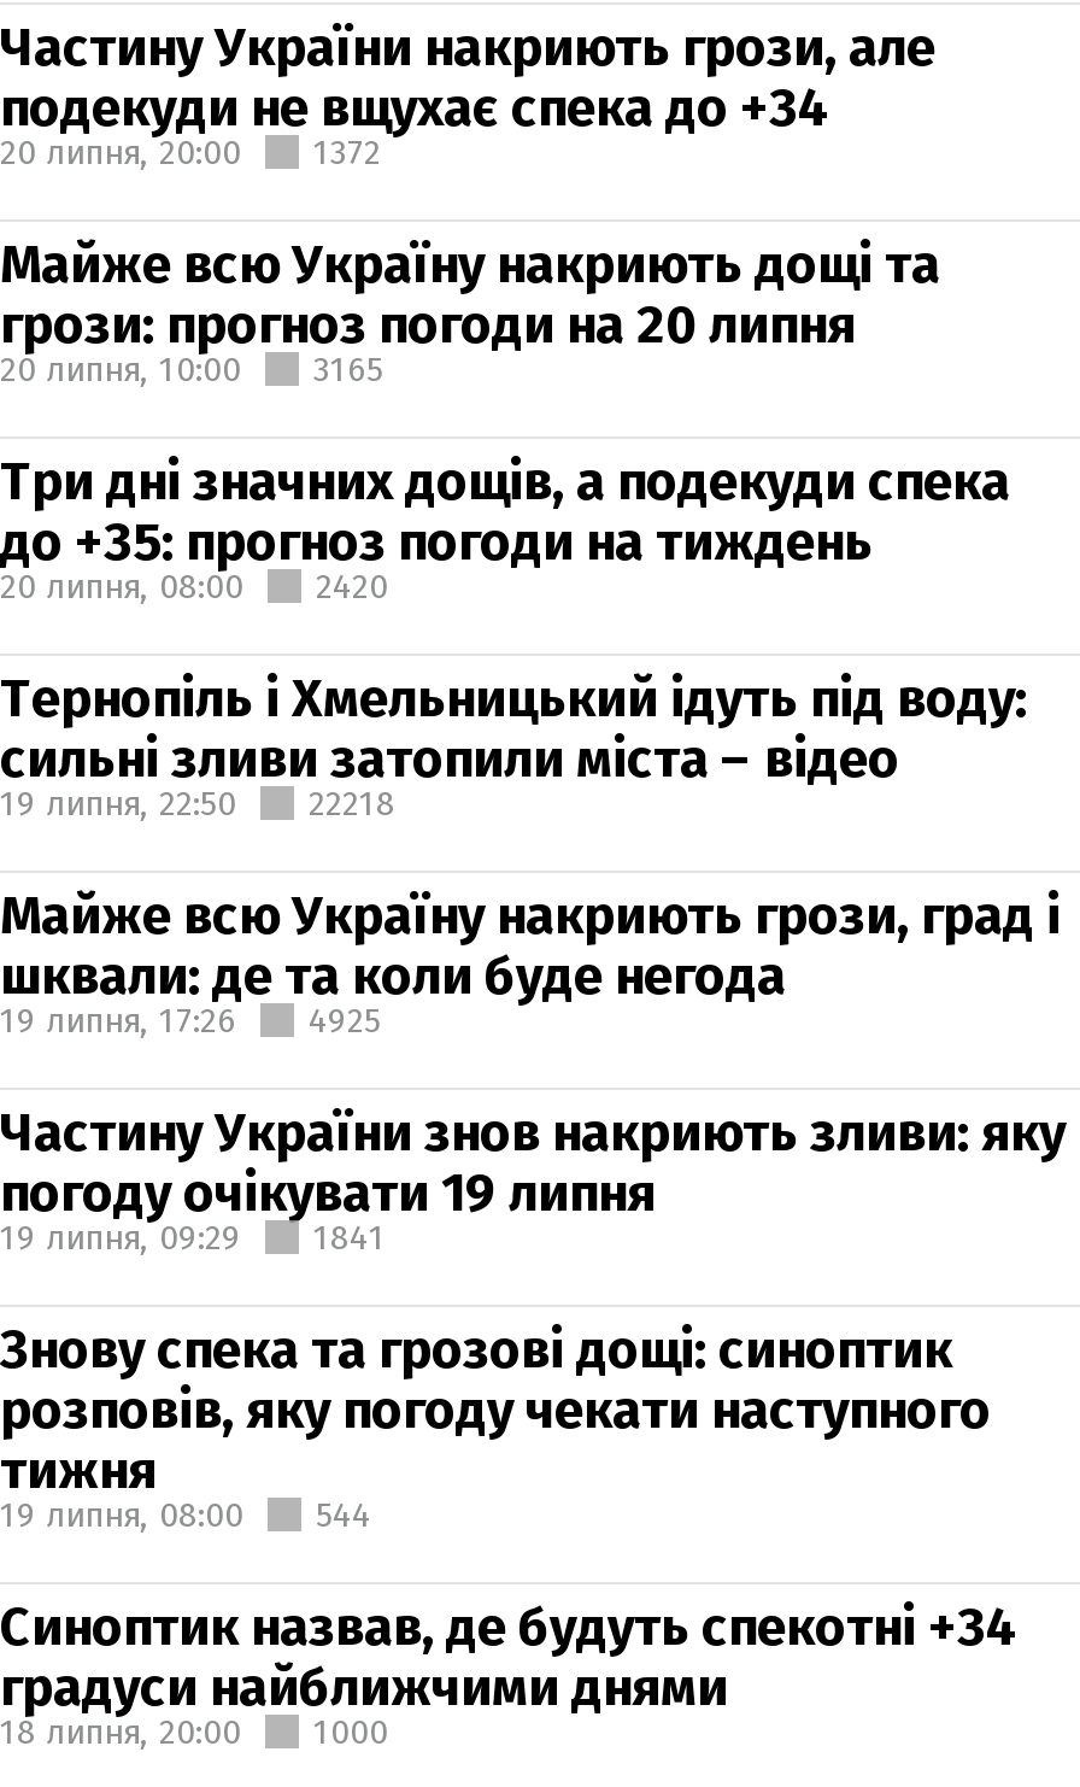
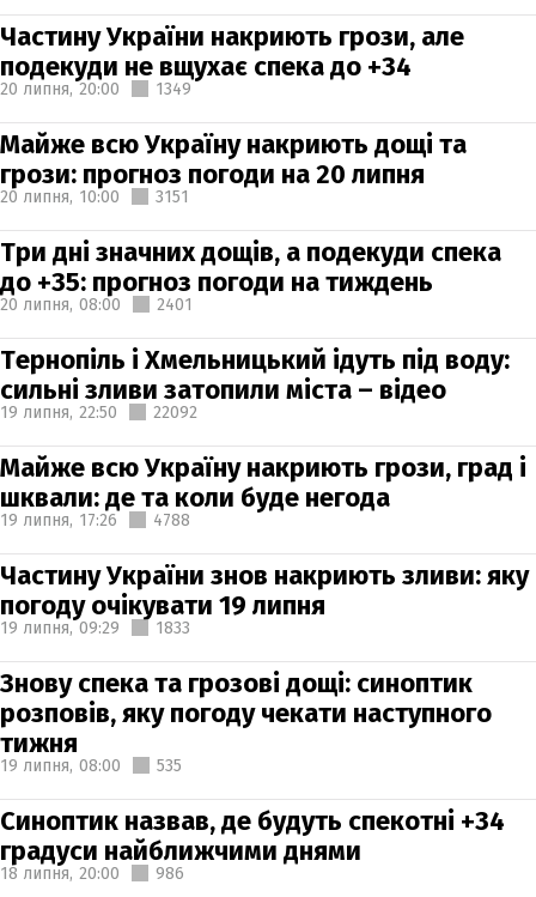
- 20 липня, 20:00 1372
+ 20 липня, 20:00 1349

- 20 липня, 10:00 3165
+ 20 липня, 10:00 3151

- 20 липня, 08:00 2420
+ 20 липня, 08:00 2401

- 19 липня, 22:50 22218
+ 19 липня, 22:50 22092

- 19 липня, 17:26 4925
+ 19 липня, 17:26 4788

- 19 липня, 09:29 1841
+ 19 липня, 09:29 1833

- 19 липня, 08:00 544
+ 19 липня, 08:00 535

- 18 липня, 20:00 1000
+ 18 липня, 20:00 986
